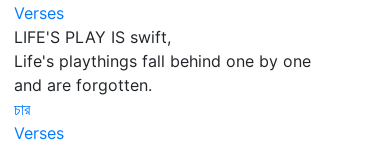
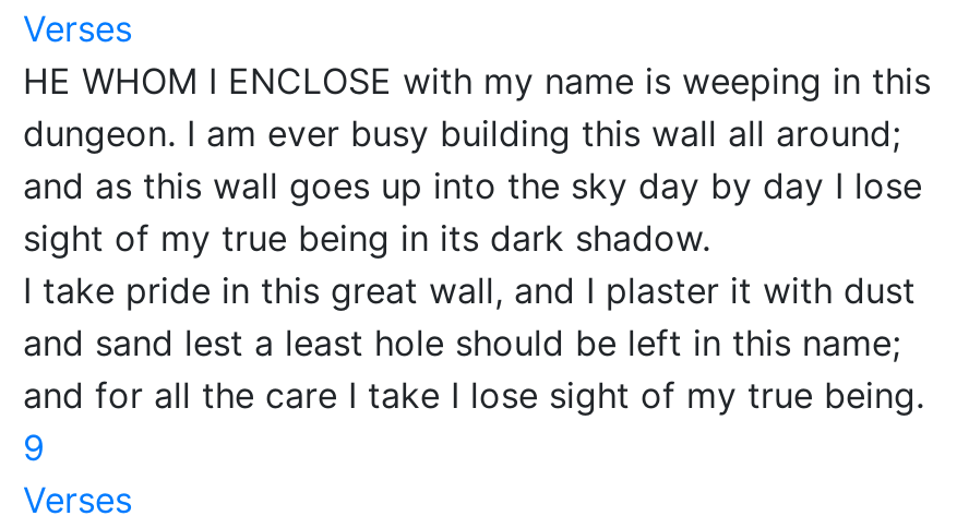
- LIFE'S PLAY IS swift,
- Life's playthings fall behind one by one
- and are forgotten.
- চার
+ HE WHOM I ENCLOSE with my name is weeping in this
+ dungeon. I am ever busy building this wall all around;
+ and as this wall goes up into the sky day by day I lose
+ sight of my true being in its dark shadow.
+ I take pride in this great wall, and I plaster it with dust
+ and sand lest a least hole should be left in this name;
+ and for all the care I take I lose sight of my true being.
+ 9
